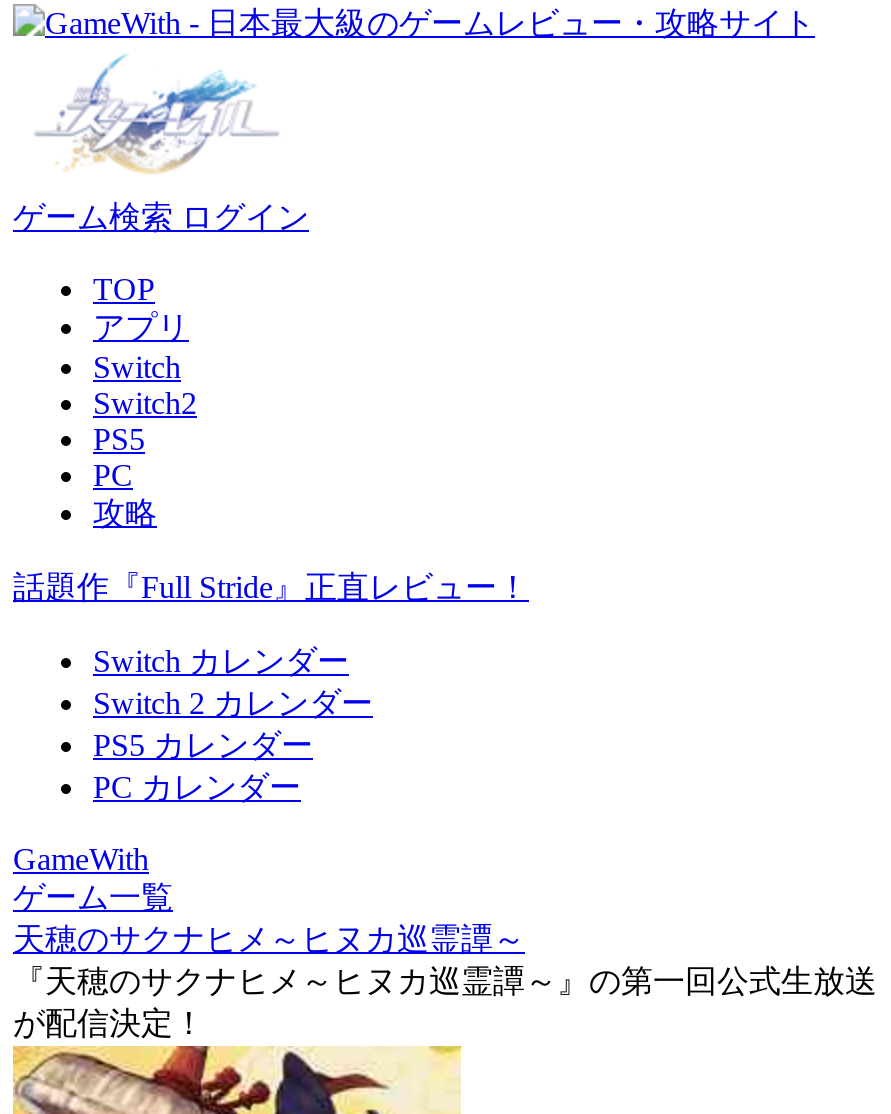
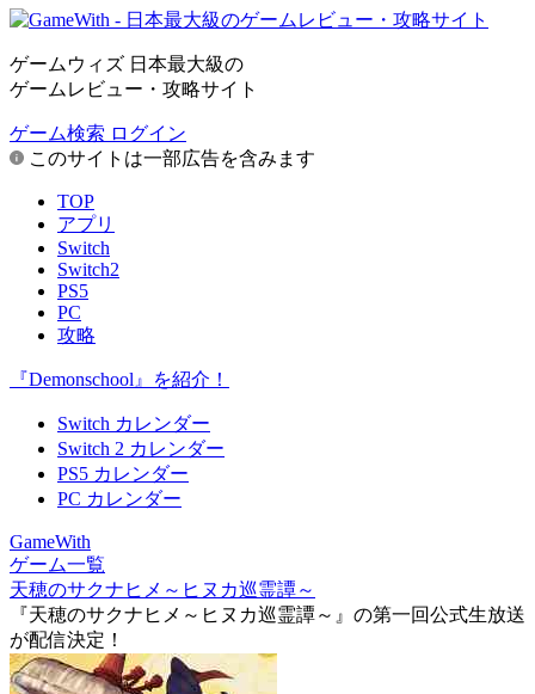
+ ゲームウィズ 日本最大級の
+ ゲームレビュー・攻略サイト

+ このサイトは一部広告を含みます

- 話題作『Full Stride』正直レビュー！
+ 『Demonschool』を紹介！
